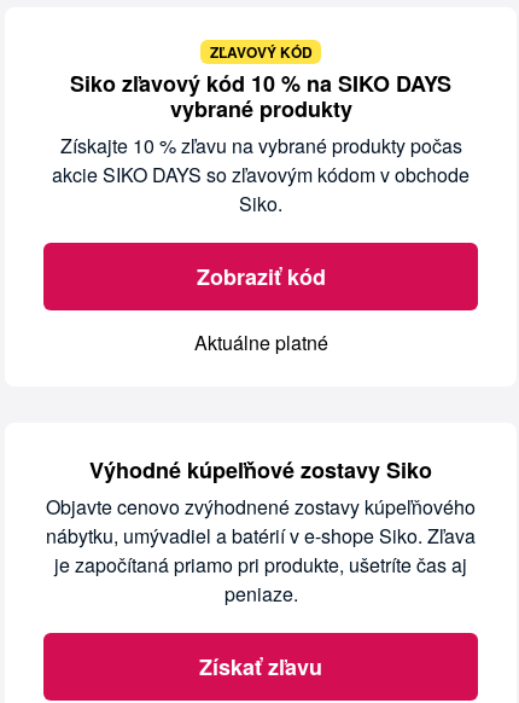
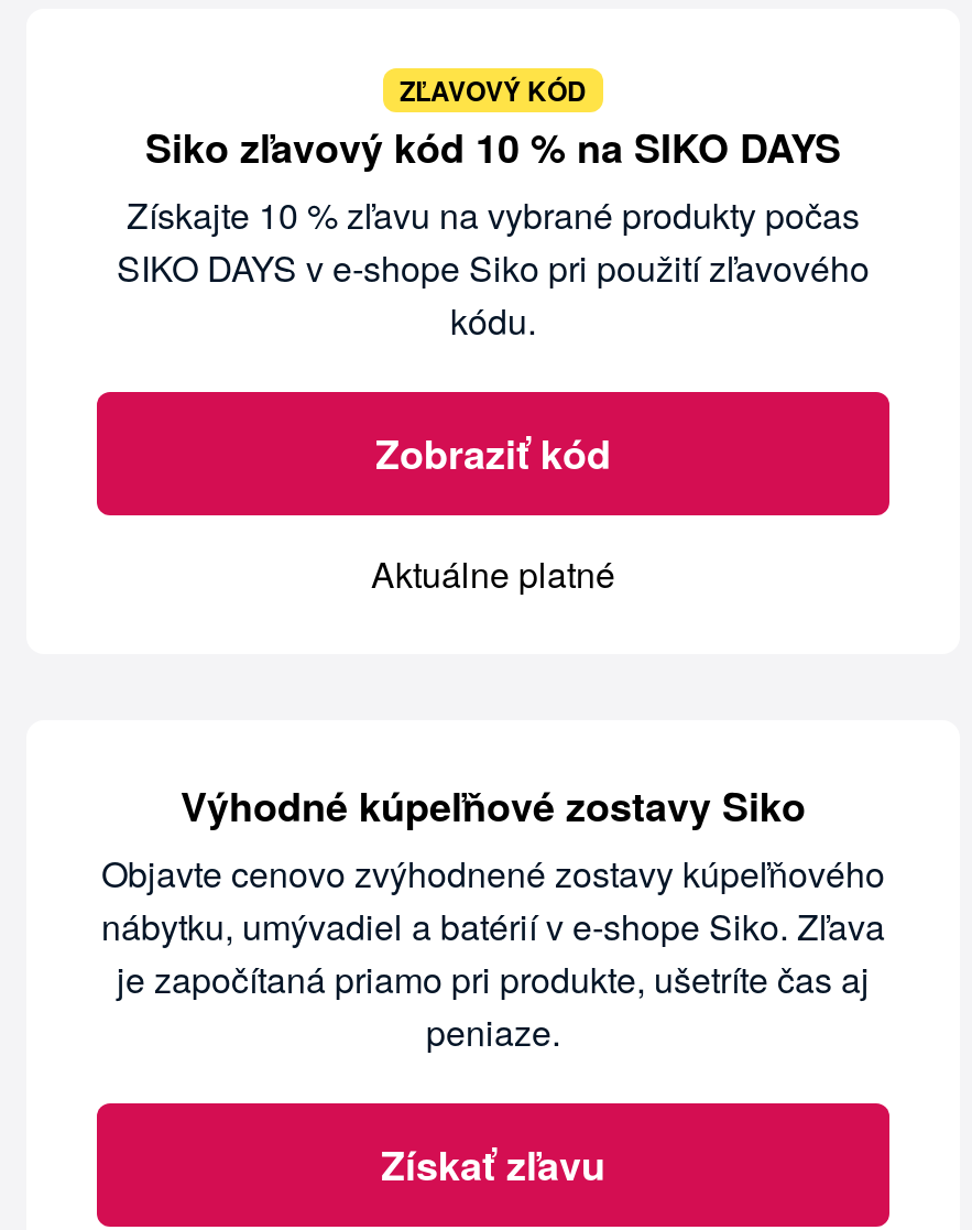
- vybrané produkty

- akcie SIKO DAYS so zľavovým kódom v obchode
- Siko.
+ SIKO DAYS v e-shope Siko pri použití zľavového
+ kódu.
